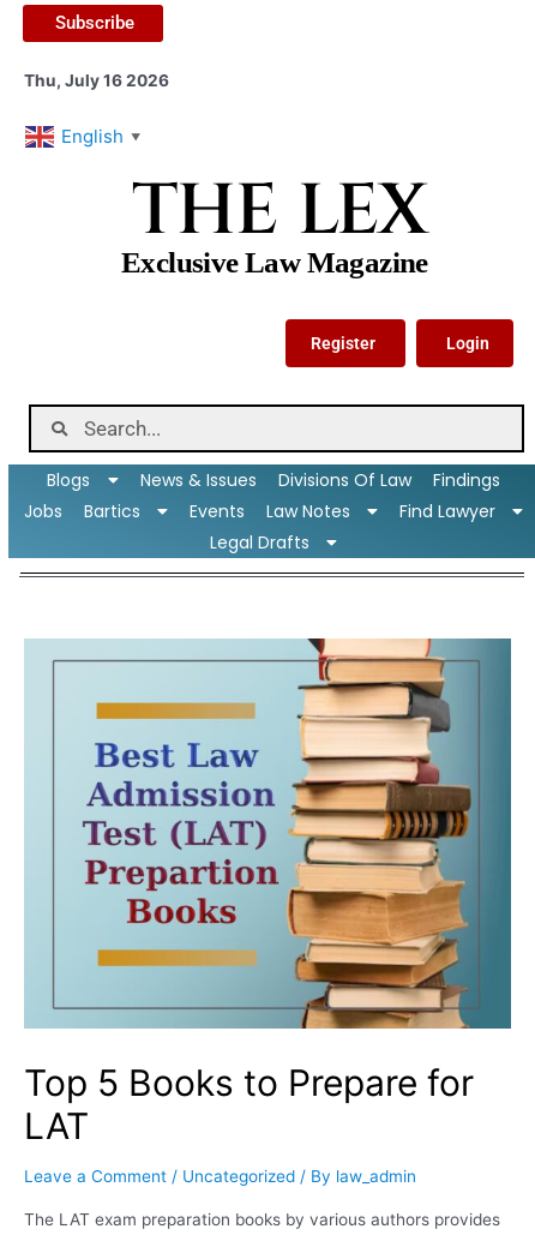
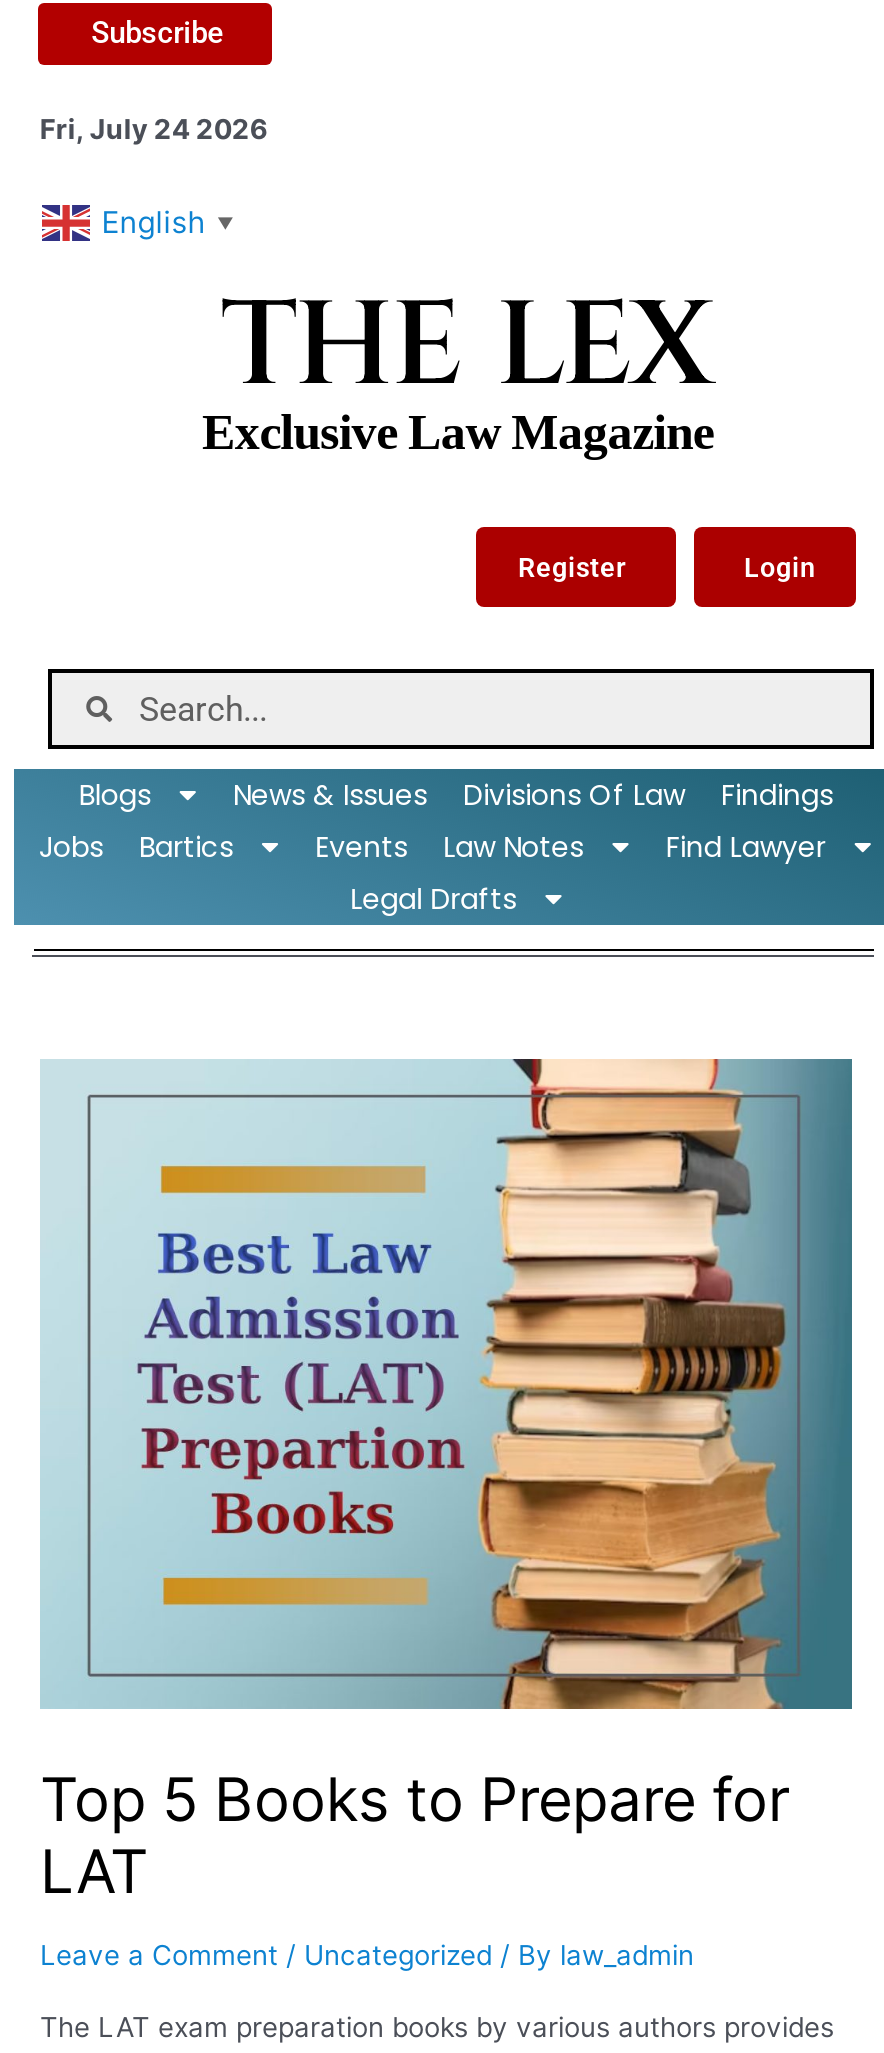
- Thu, July 16 2026
+ Fri, July 24 2026
